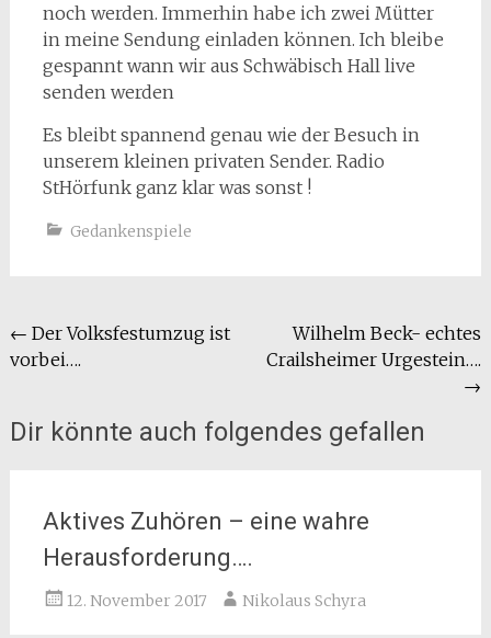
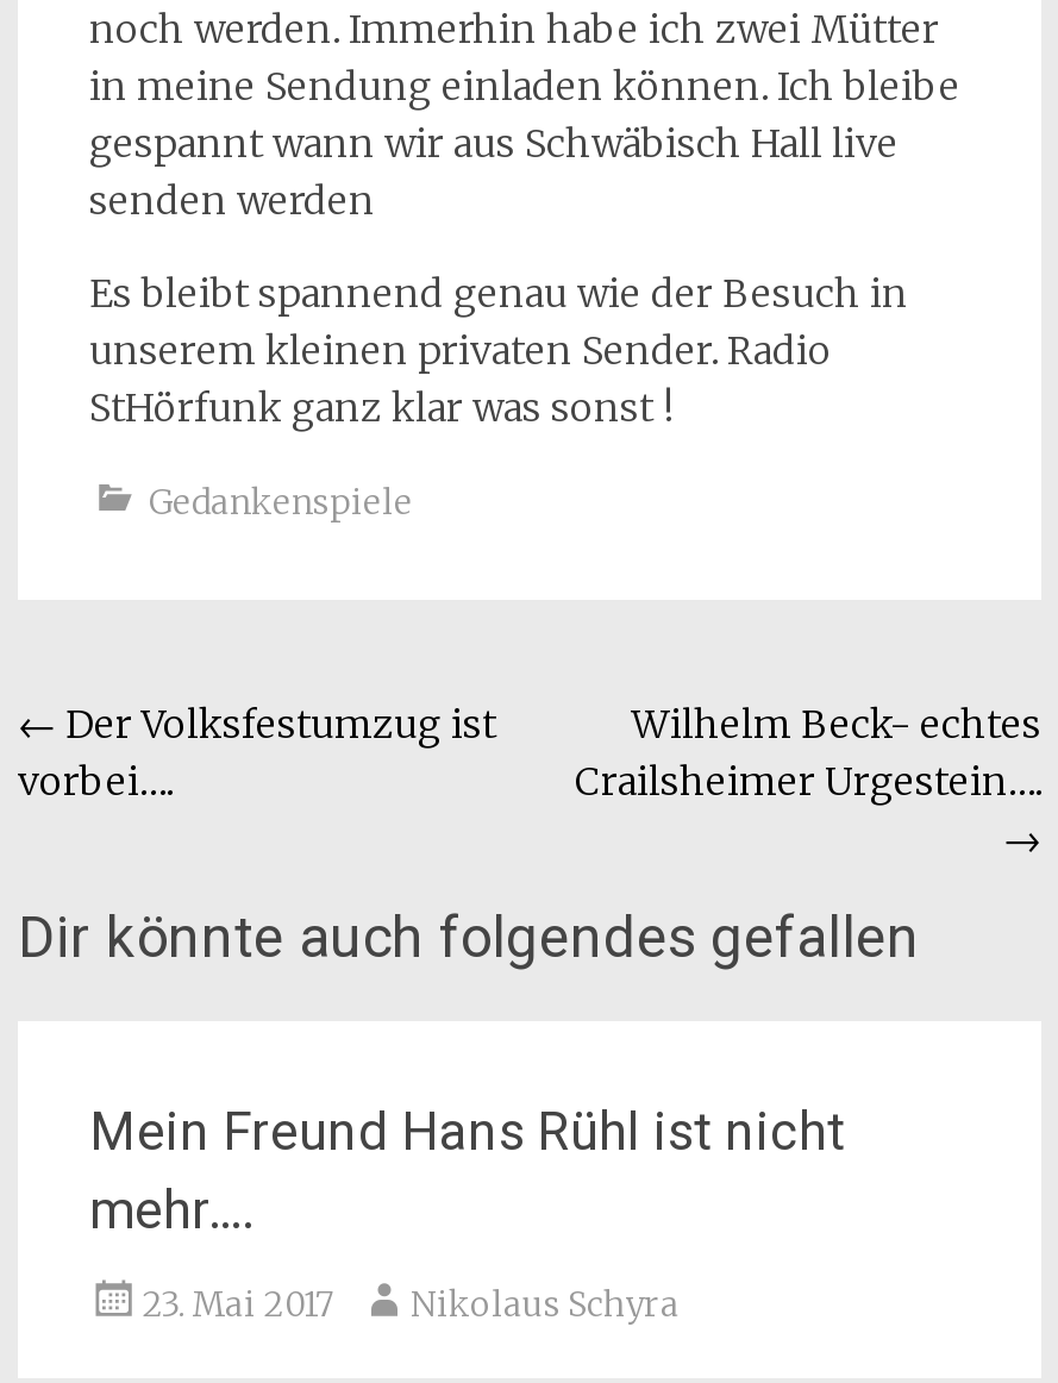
- Aktives Zuhören – eine wahre
- Herausforderung….
+ Mein Freund Hans Rühl ist nicht
+ mehr….

- 12. November 2017 Nikolaus Schyra
+ 23. Mai 2017 Nikolaus Schyra
